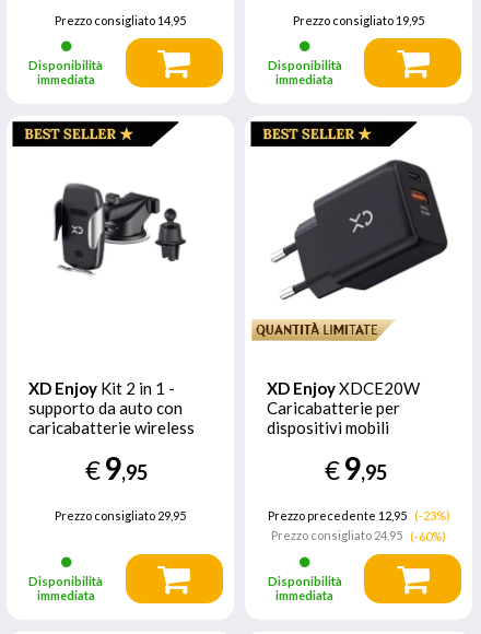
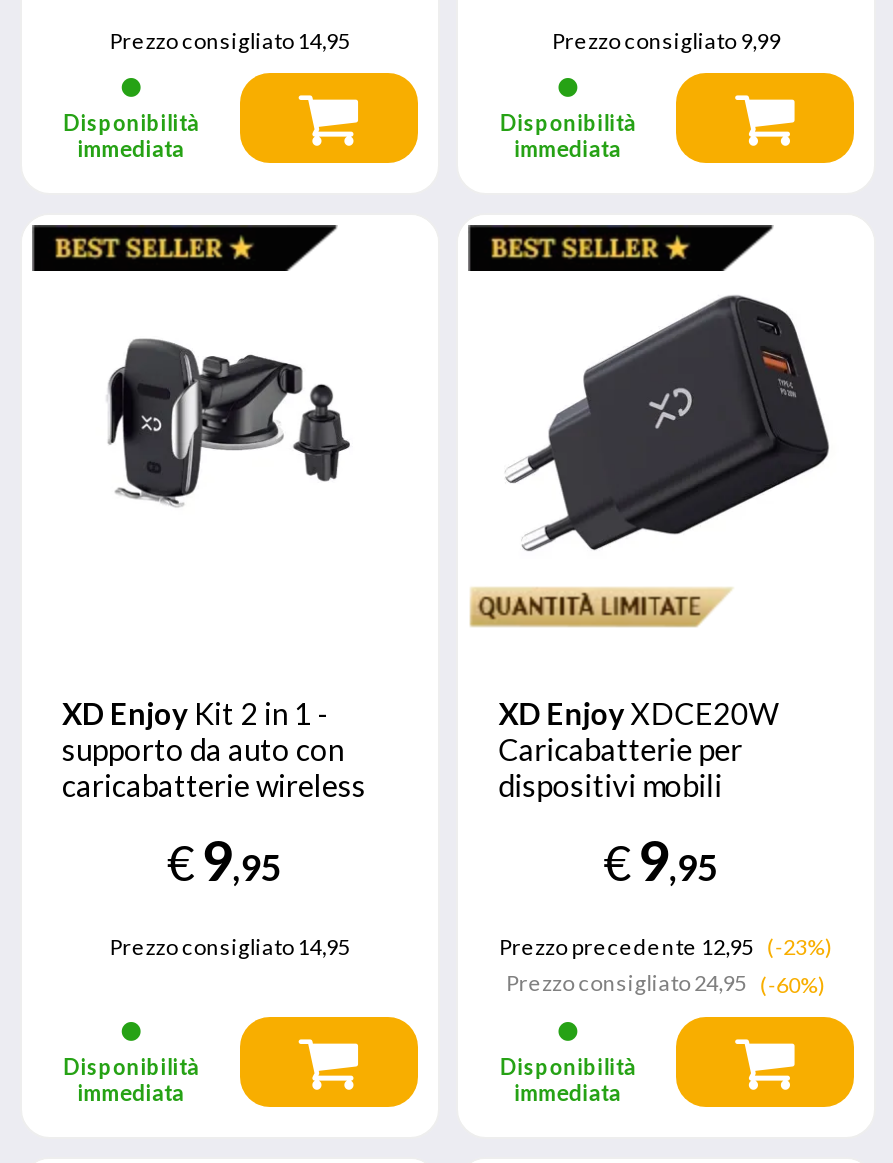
- Prezzo consigliato 19,95
+ Prezzo consigliato 9,99

- Prezzo consigliato 29,95
+ Prezzo consigliato 14,95
